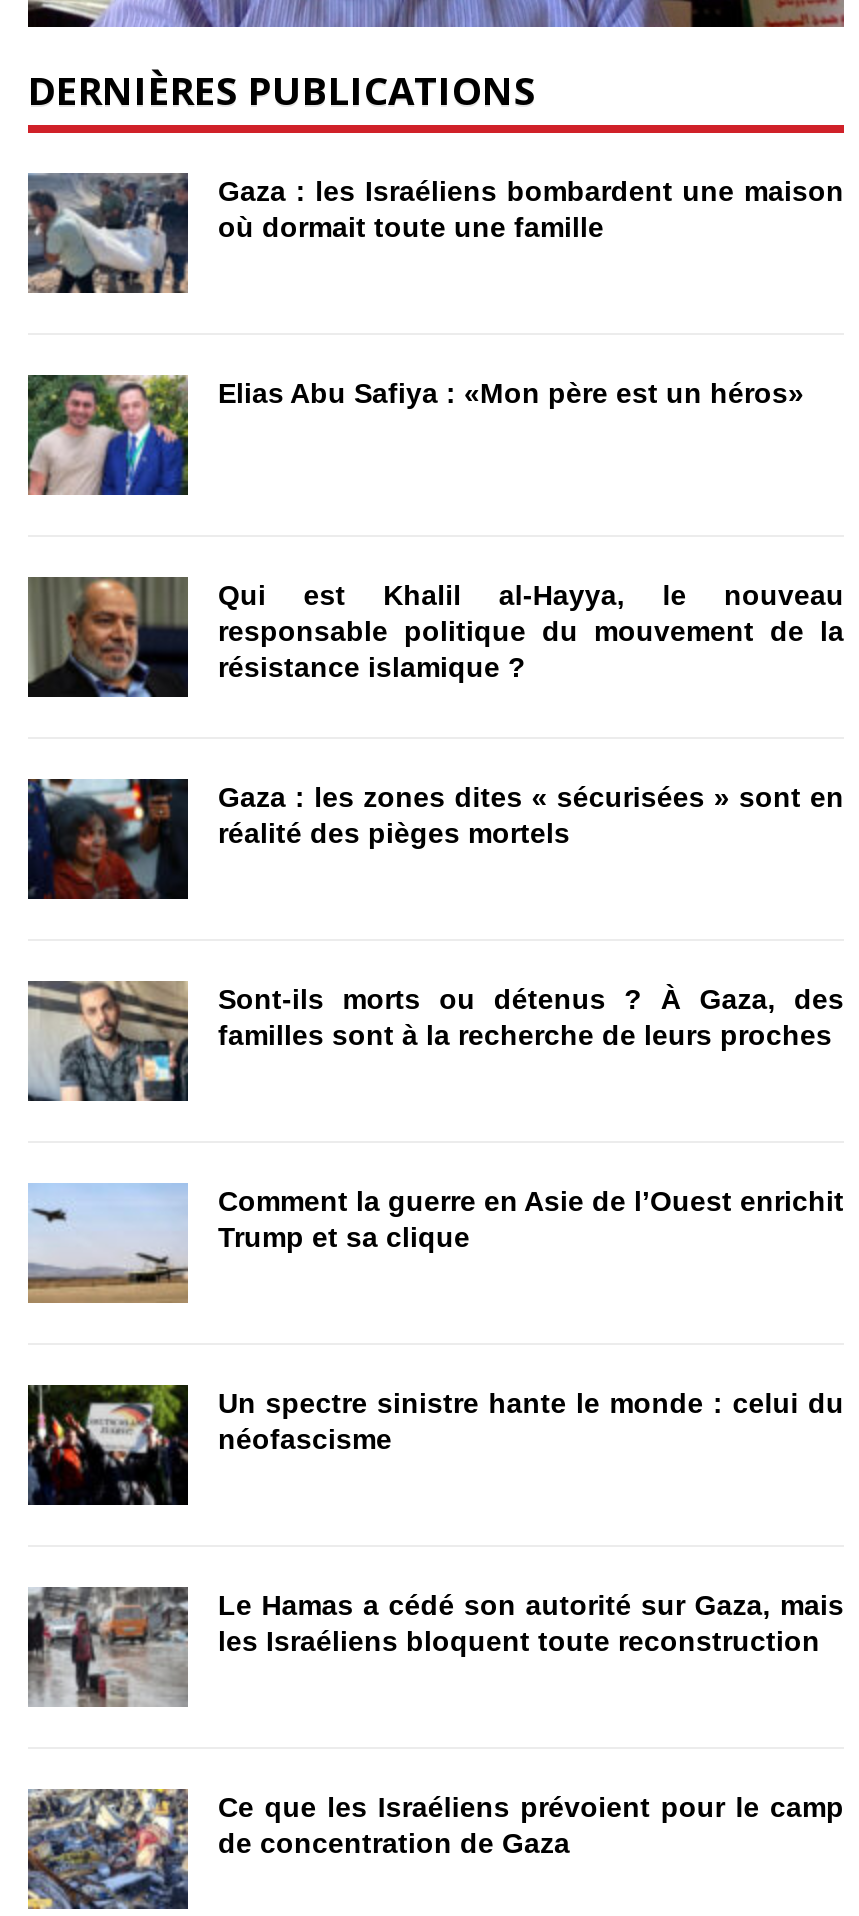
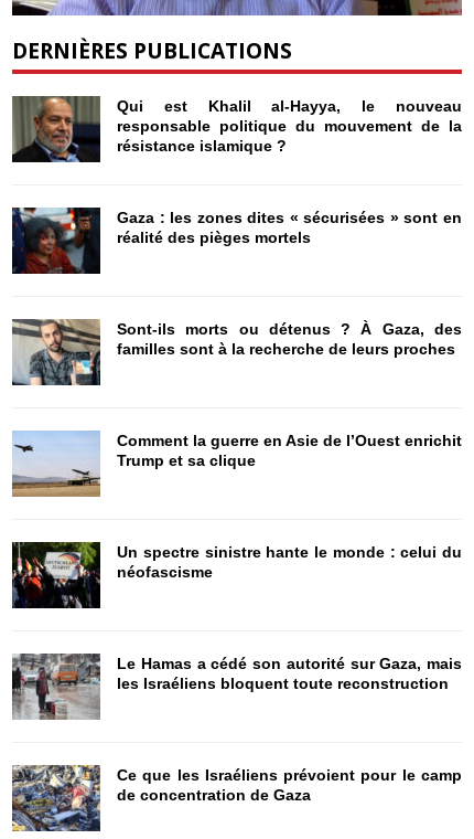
- [image]
- Gaza : les Israéliens bombardent une maison
- où dormait toute une famille

- [image]
- Elias Abu Safiya : «Mon père est un héros»
